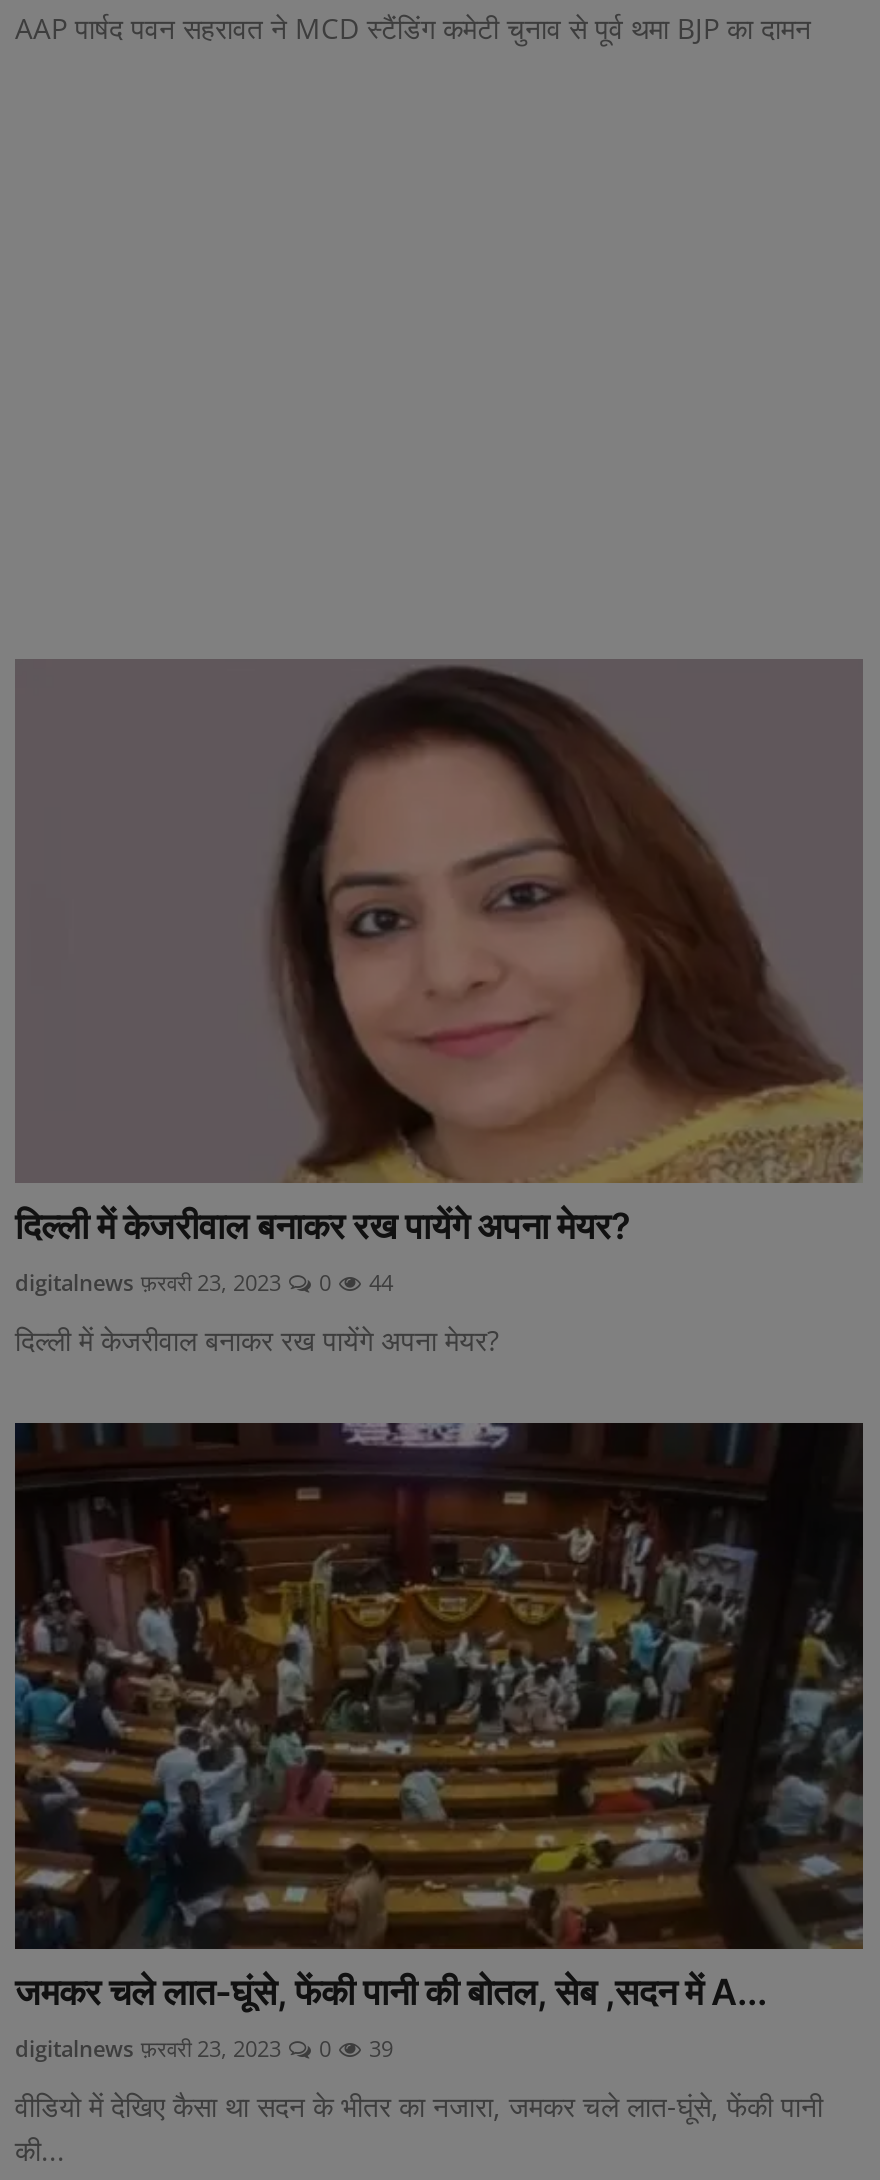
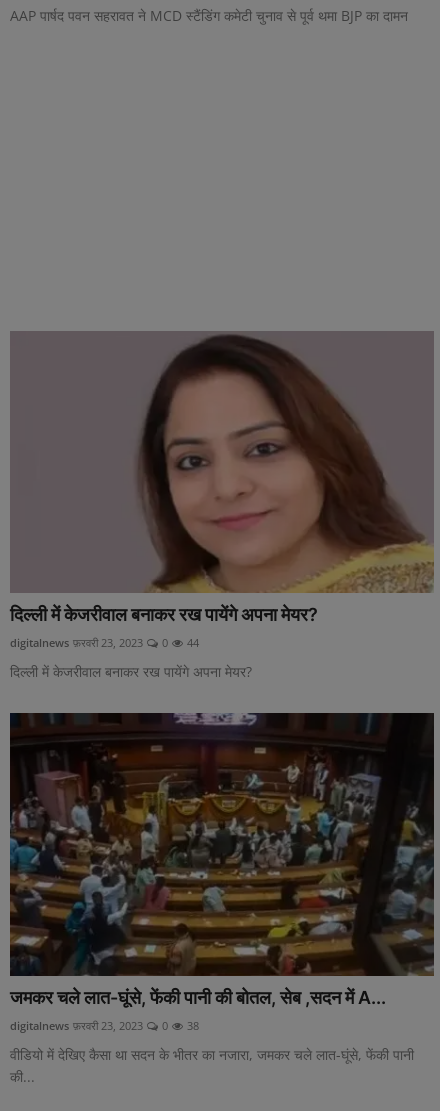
- digitalnews फ़रवरी 23, 2023 0 39
+ digitalnews फ़रवरी 23, 2023 0 38
